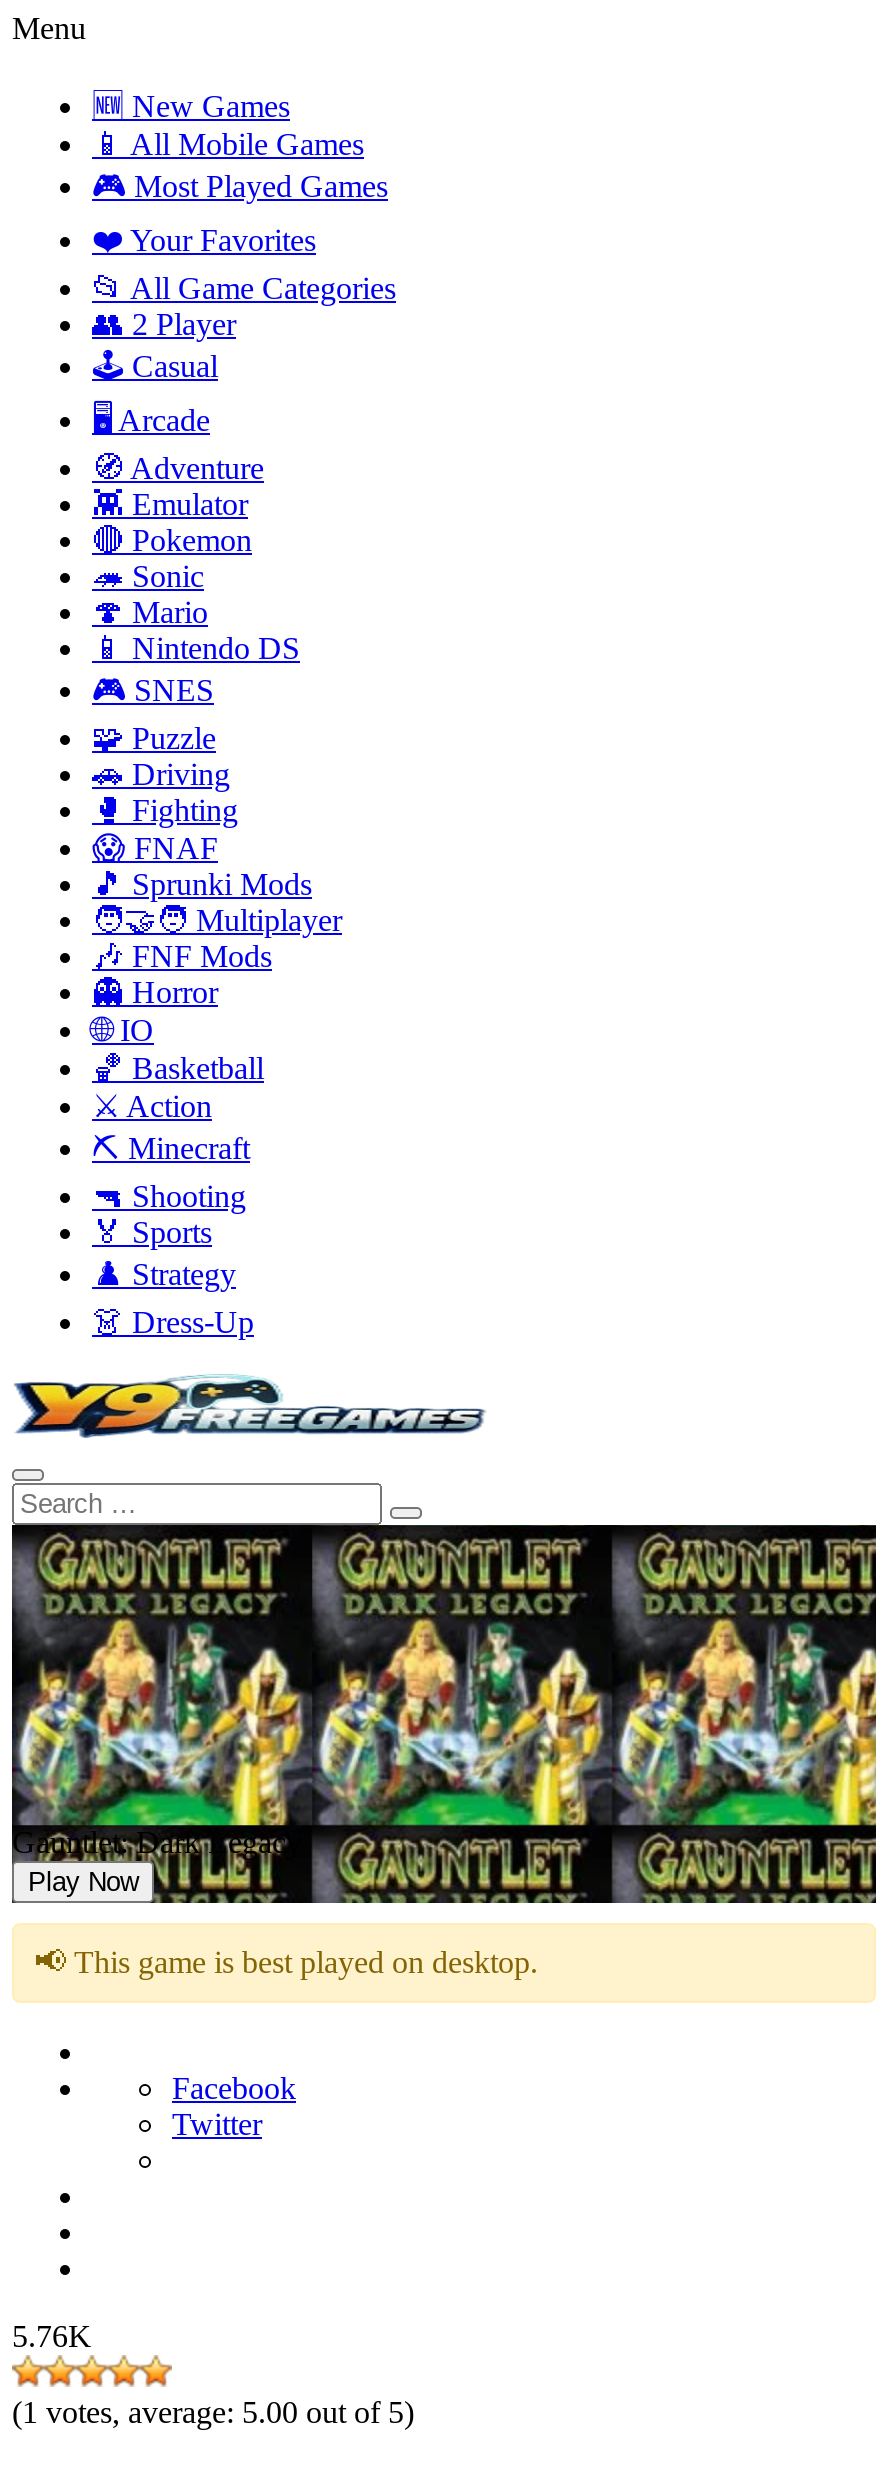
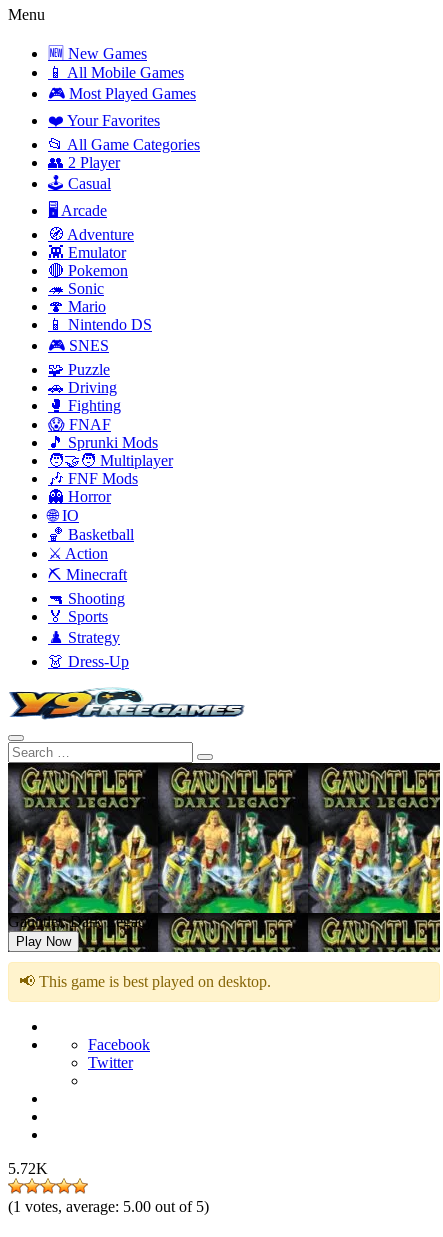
- 5.76K
+ 5.72K
